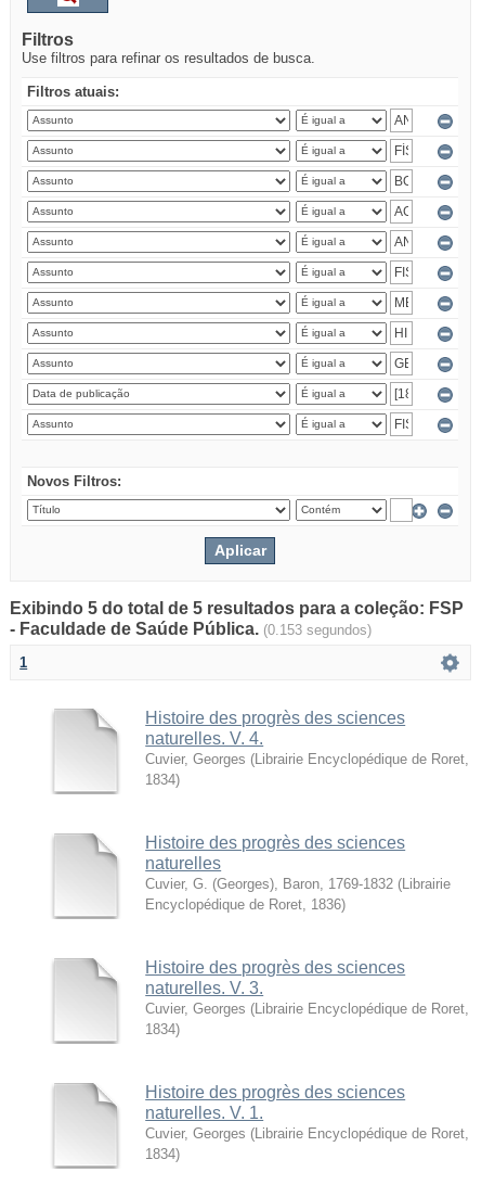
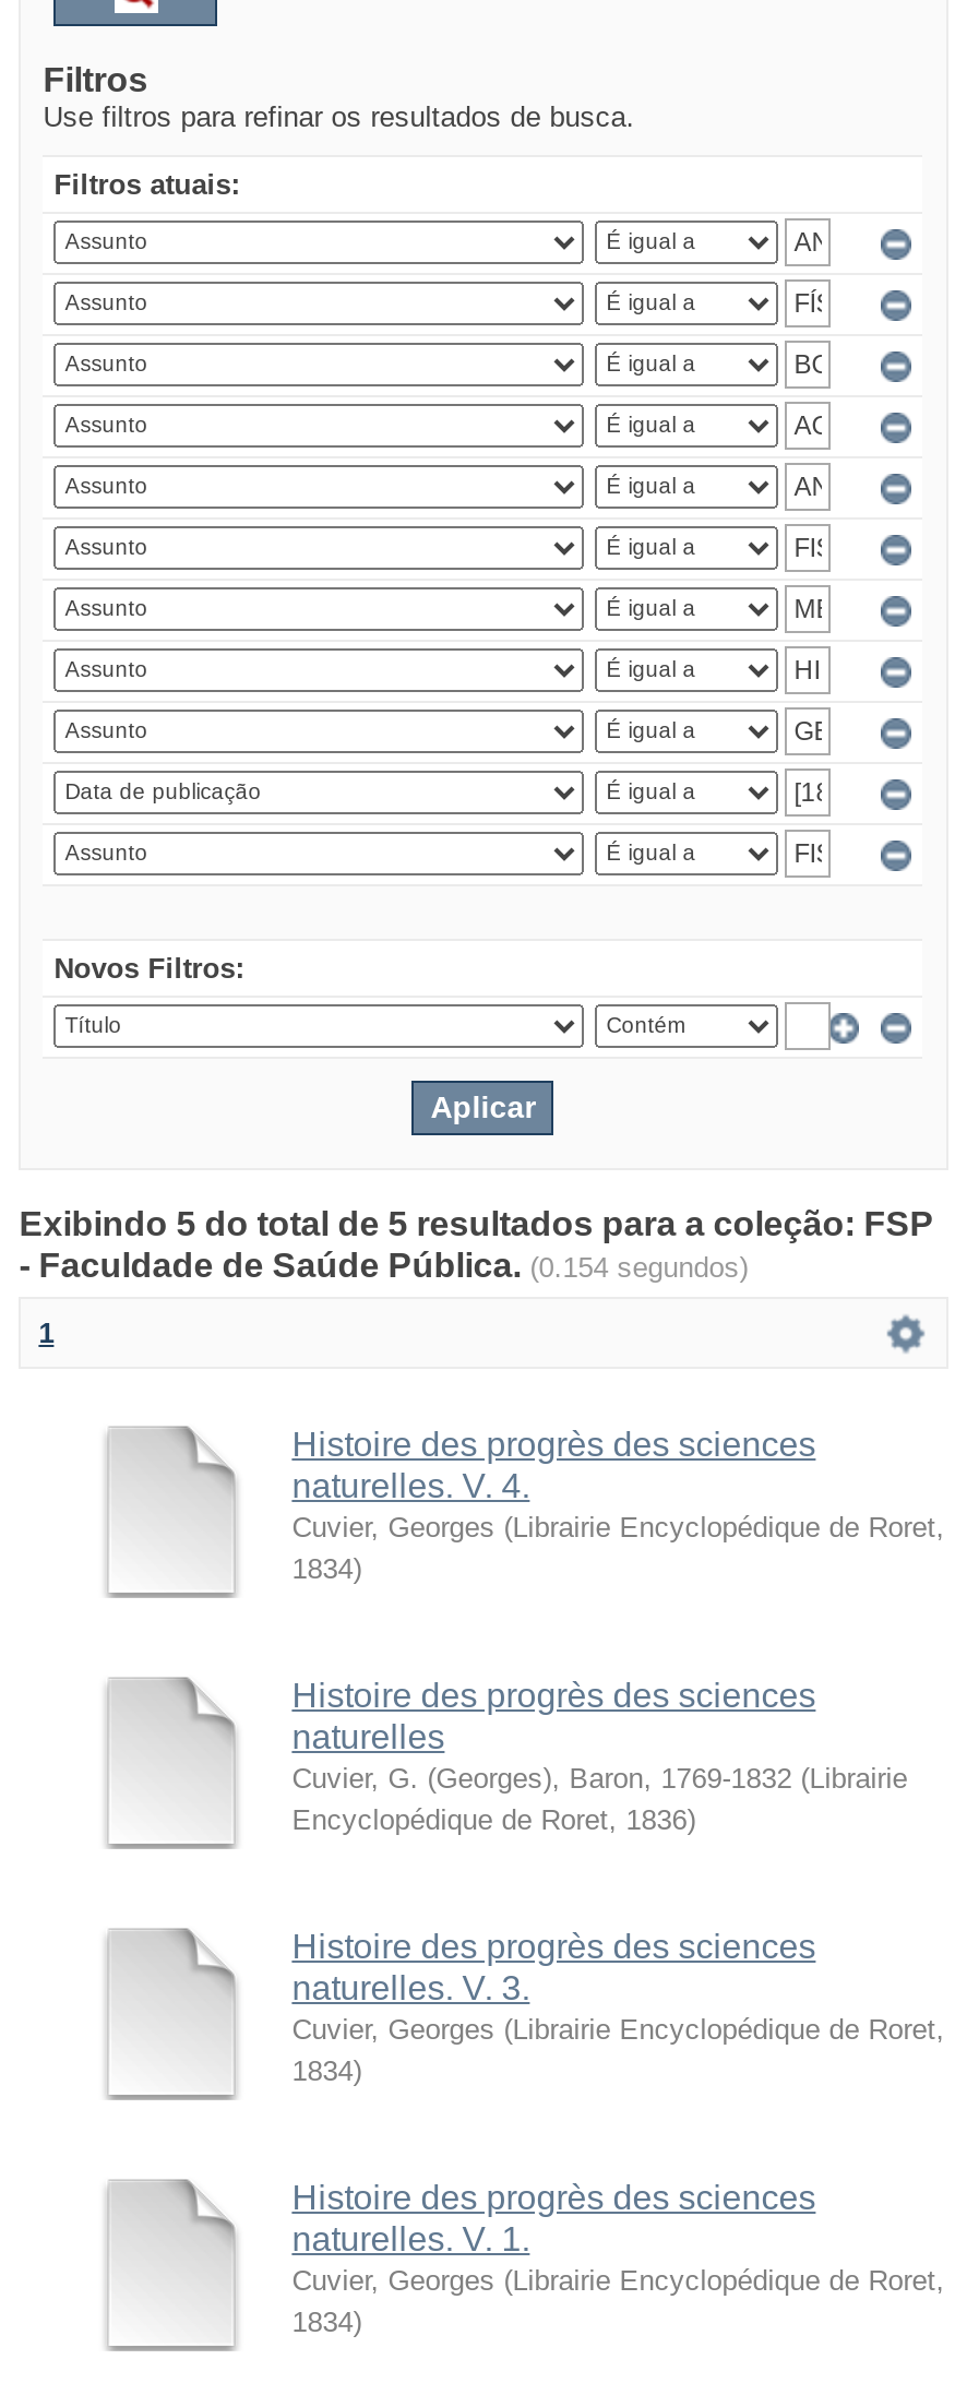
- - Faculdade de Saúde Pública. (0.153 segundos)
+ - Faculdade de Saúde Pública. (0.154 segundos)
